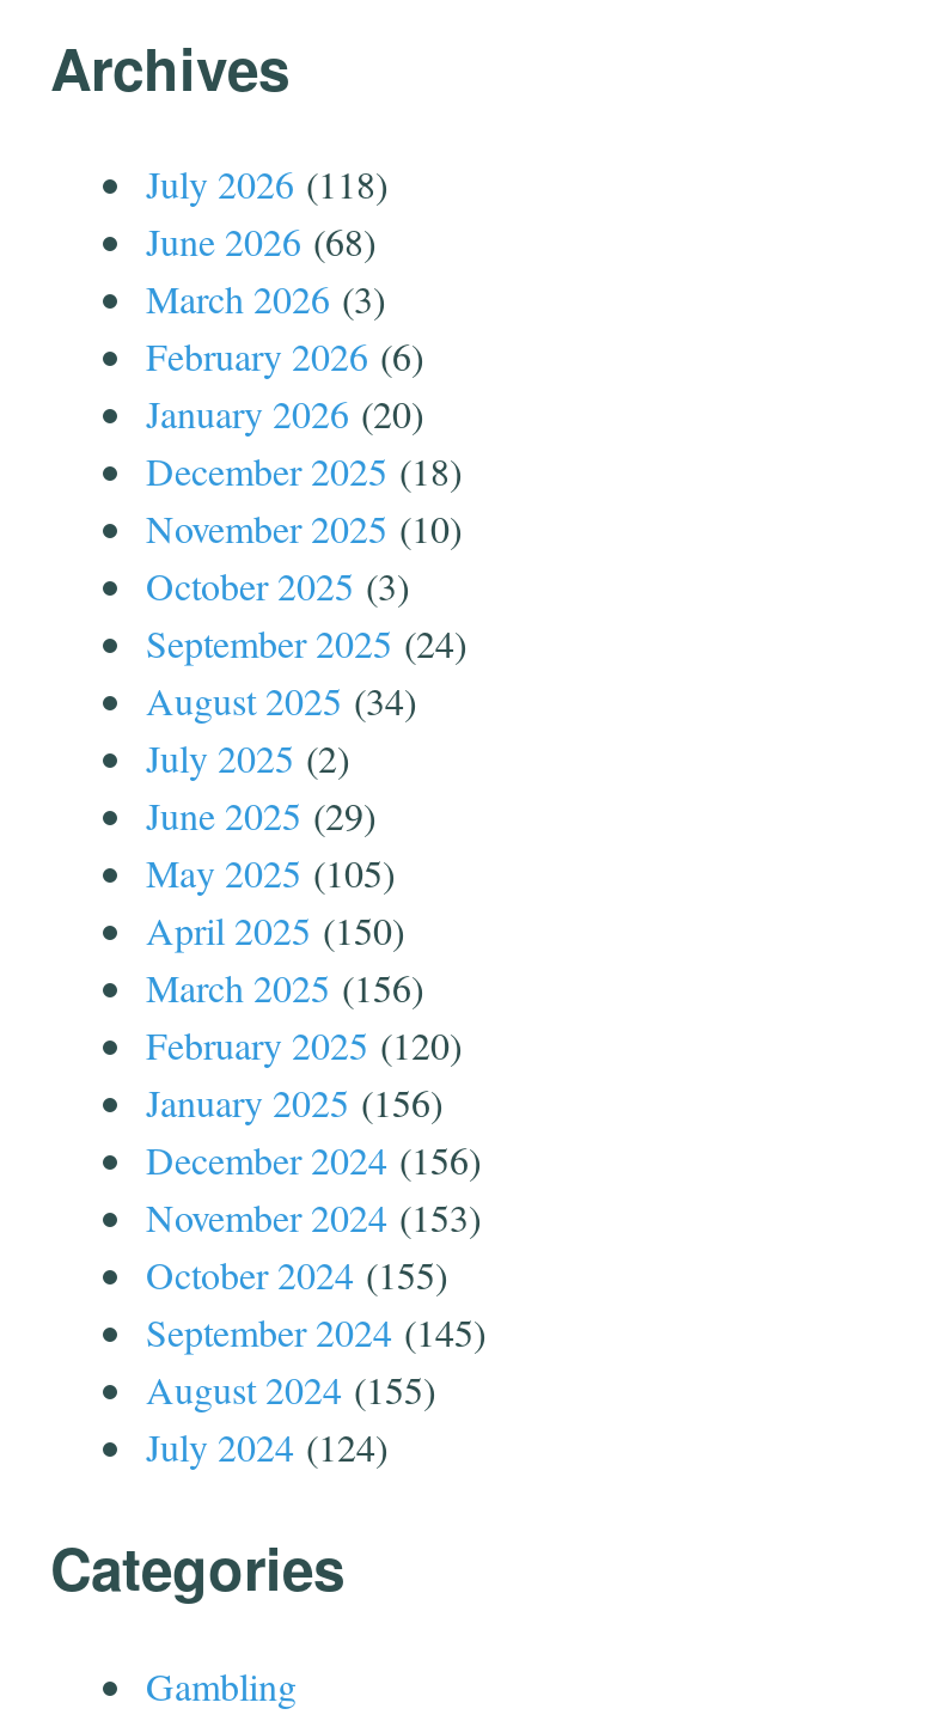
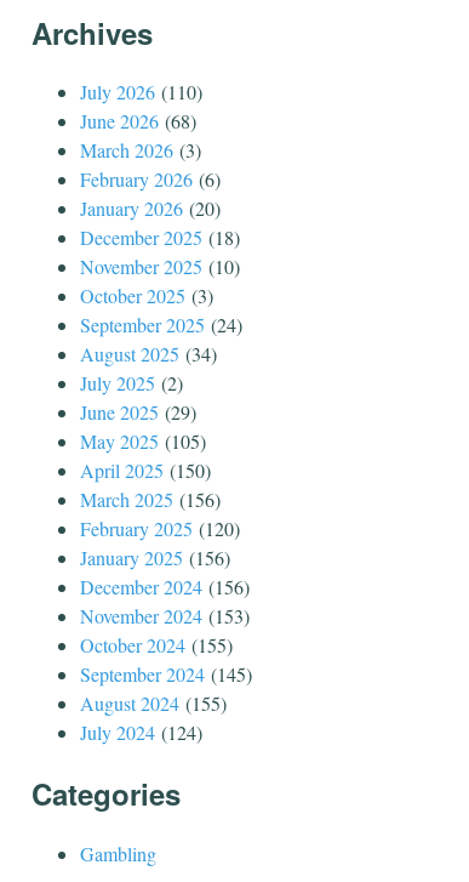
- July 2026 (118)
+ July 2026 (110)
